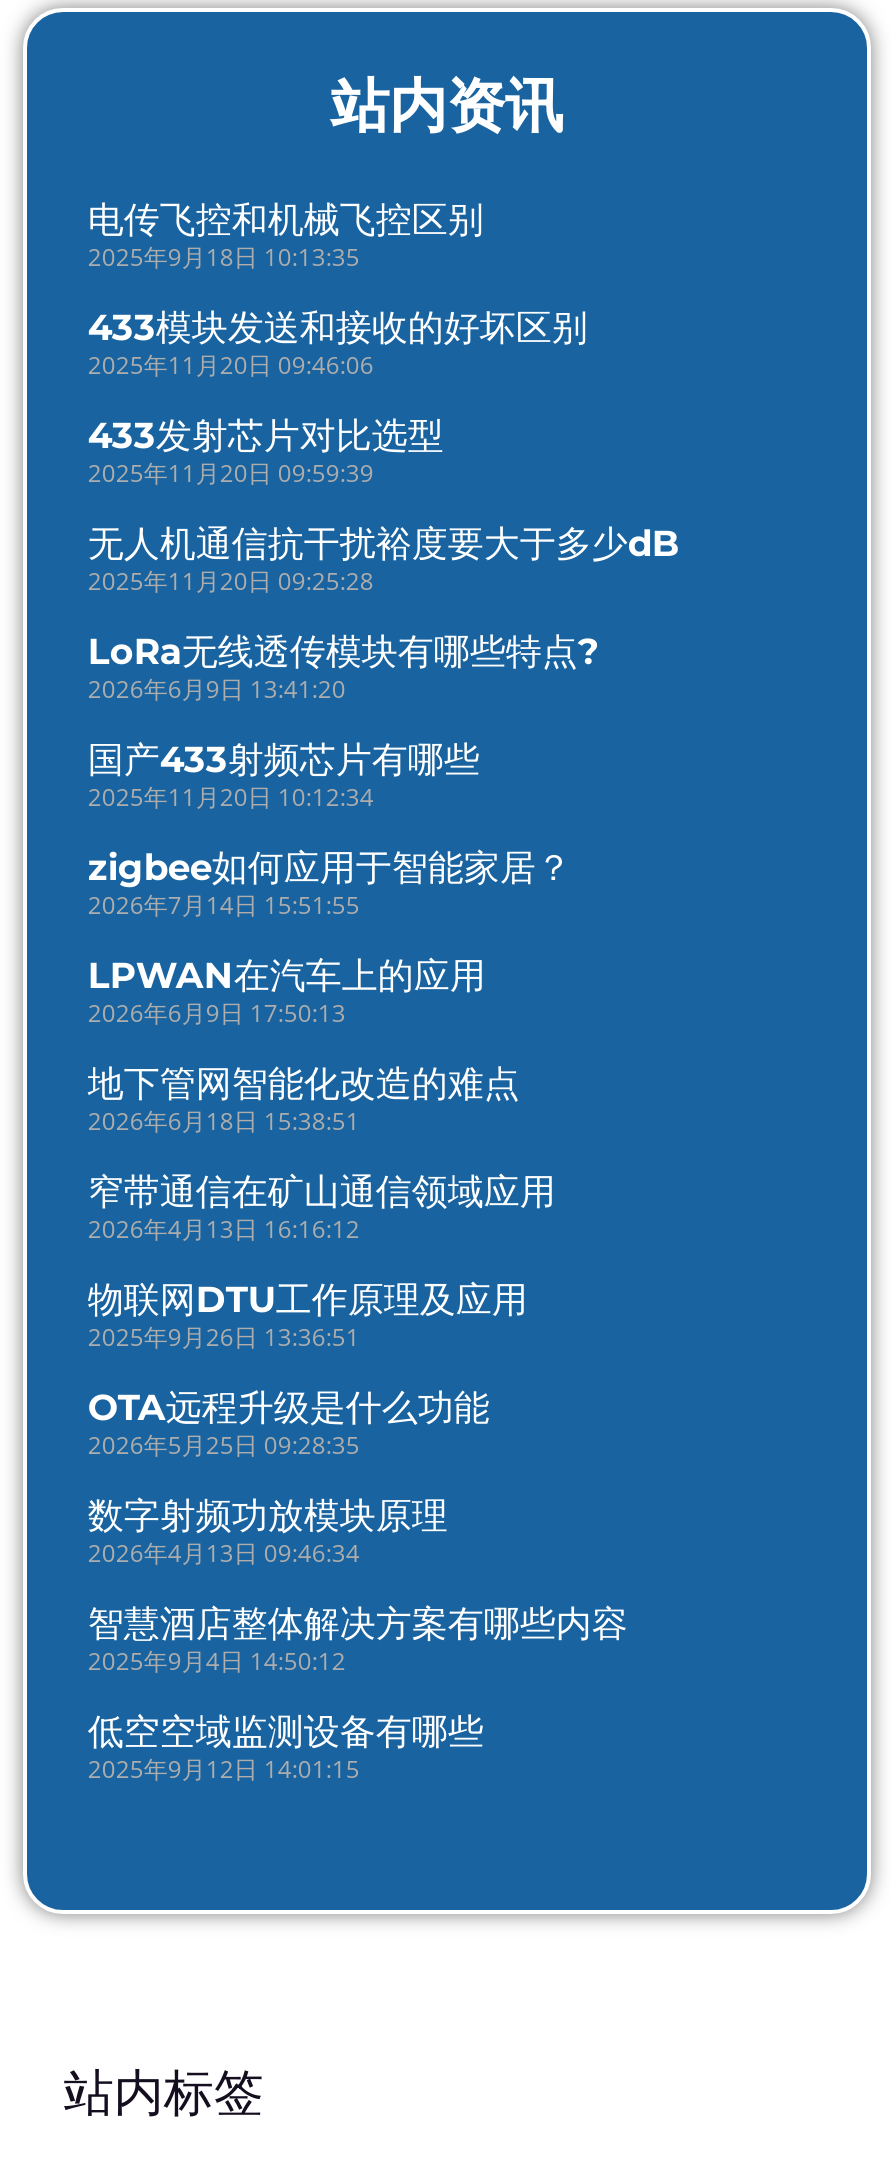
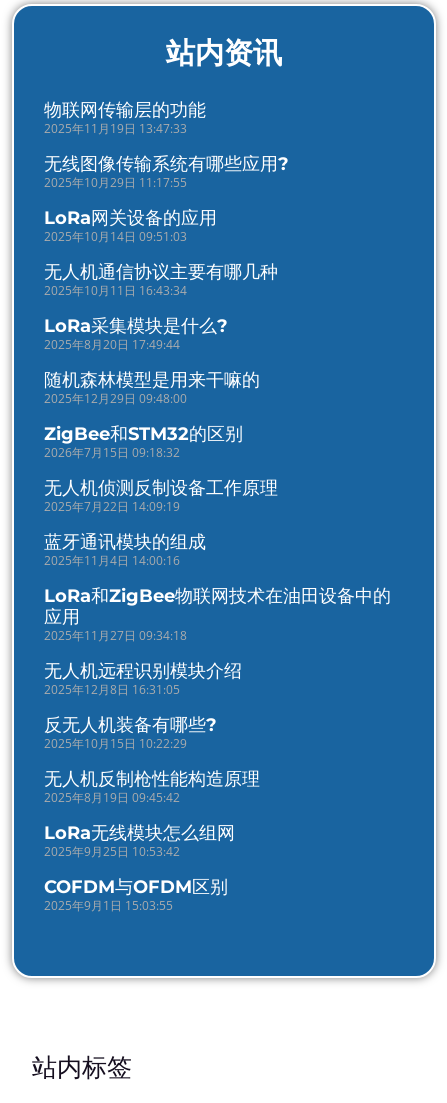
- 电传飞控和机械飞控区别
- 2025年9月18日 10:13:35
+ 物联网传输层的功能
+ 2025年11月19日 13:47:33

- 433模块发送和接收的好坏区别
- 2025年11月20日 09:46:06
+ 无线图像传输系统有哪些应用?
+ 2025年10月29日 11:17:55

- 433发射芯片对比选型
- 2025年11月20日 09:59:39
+ LoRa网关设备的应用
+ 2025年10月14日 09:51:03

- 无人机通信抗干扰裕度要大于多少dB
- 2025年11月20日 09:25:28
+ 无人机通信协议主要有哪几种
+ 2025年10月11日 16:43:34

- LoRa无线透传模块有哪些特点?
- 2026年6月9日 13:41:20
+ LoRa采集模块是什么?
+ 2025年8月20日 17:49:44

- 国产433射频芯片有哪些
- 2025年11月20日 10:12:34
+ 随机森林模型是用来干嘛的
+ 2025年12月29日 09:48:00

- zigbee如何应用于智能家居？
- 2026年7月14日 15:51:55
+ ZigBee和STM32的区别
+ 2026年7月15日 09:18:32

- LPWAN在汽车上的应用
- 2026年6月9日 17:50:13
+ 无人机侦测反制设备工作原理
+ 2025年7月22日 14:09:19

- 地下管网智能化改造的难点
- 2026年6月18日 15:38:51
+ 蓝牙通讯模块的组成
+ 2025年11月4日 14:00:16

- 窄带通信在矿山通信领域应用
- 2026年4月13日 16:16:12
+ LoRa和ZigBee物联网技术在油田设备中的
+ 应用
+ 2025年11月27日 09:34:18

- 物联网DTU工作原理及应用
- 2025年9月26日 13:36:51
+ 无人机远程识别模块介绍
+ 2025年12月8日 16:31:05

- OTA远程升级是什么功能
- 2026年5月25日 09:28:35
+ 反无人机装备有哪些?
+ 2025年10月15日 10:22:29

- 数字射频功放模块原理
- 2026年4月13日 09:46:34
+ 无人机反制枪性能构造原理
+ 2025年8月19日 09:45:42

- 智慧酒店整体解决方案有哪些内容
- 2025年9月4日 14:50:12
+ LoRa无线模块怎么组网
+ 2025年9月25日 10:53:42

- 低空空域监测设备有哪些
- 2025年9月12日 14:01:15
+ COFDM与OFDM区别
+ 2025年9月1日 15:03:55
